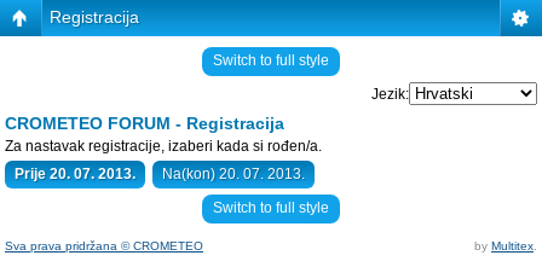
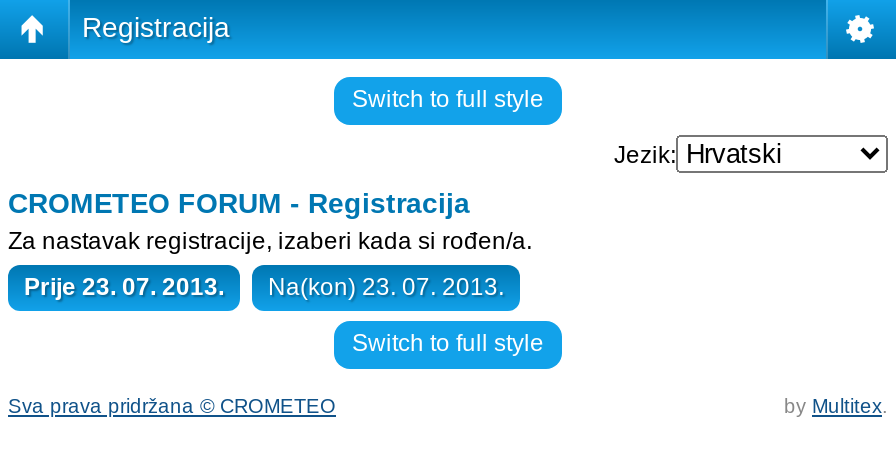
- Prije 20. 07. 2013.
+ Prije 23. 07. 2013.

- Na(kon) 20. 07. 2013.
+ Na(kon) 23. 07. 2013.
